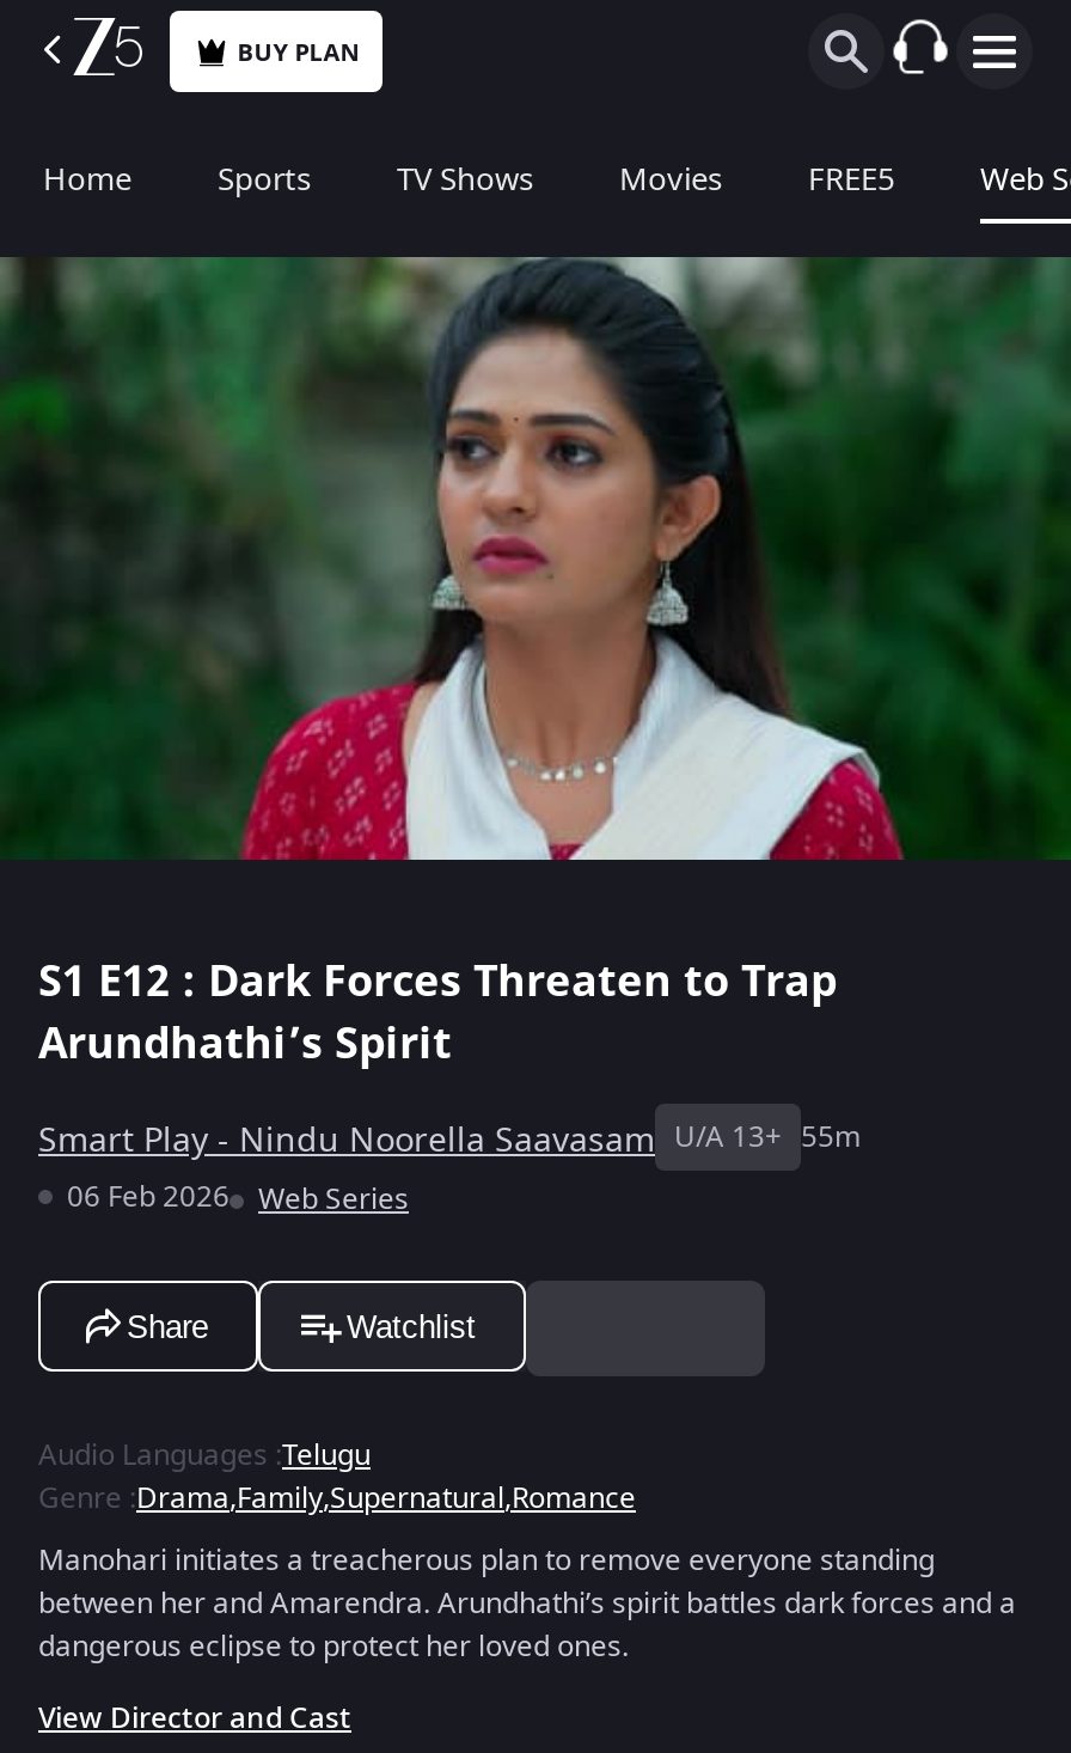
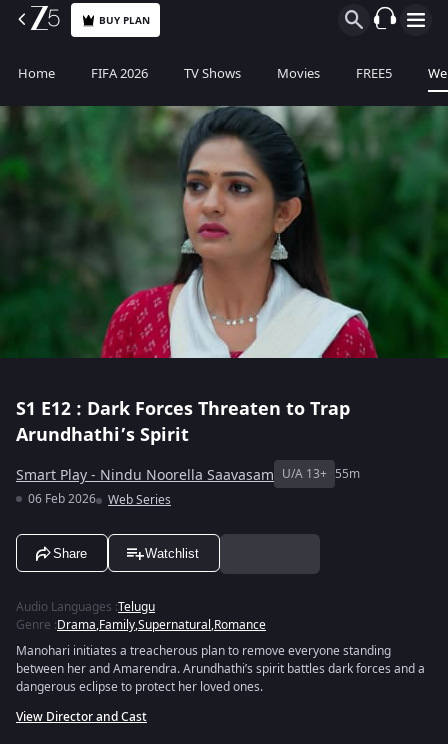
- Sports
+ FIFA 2026
